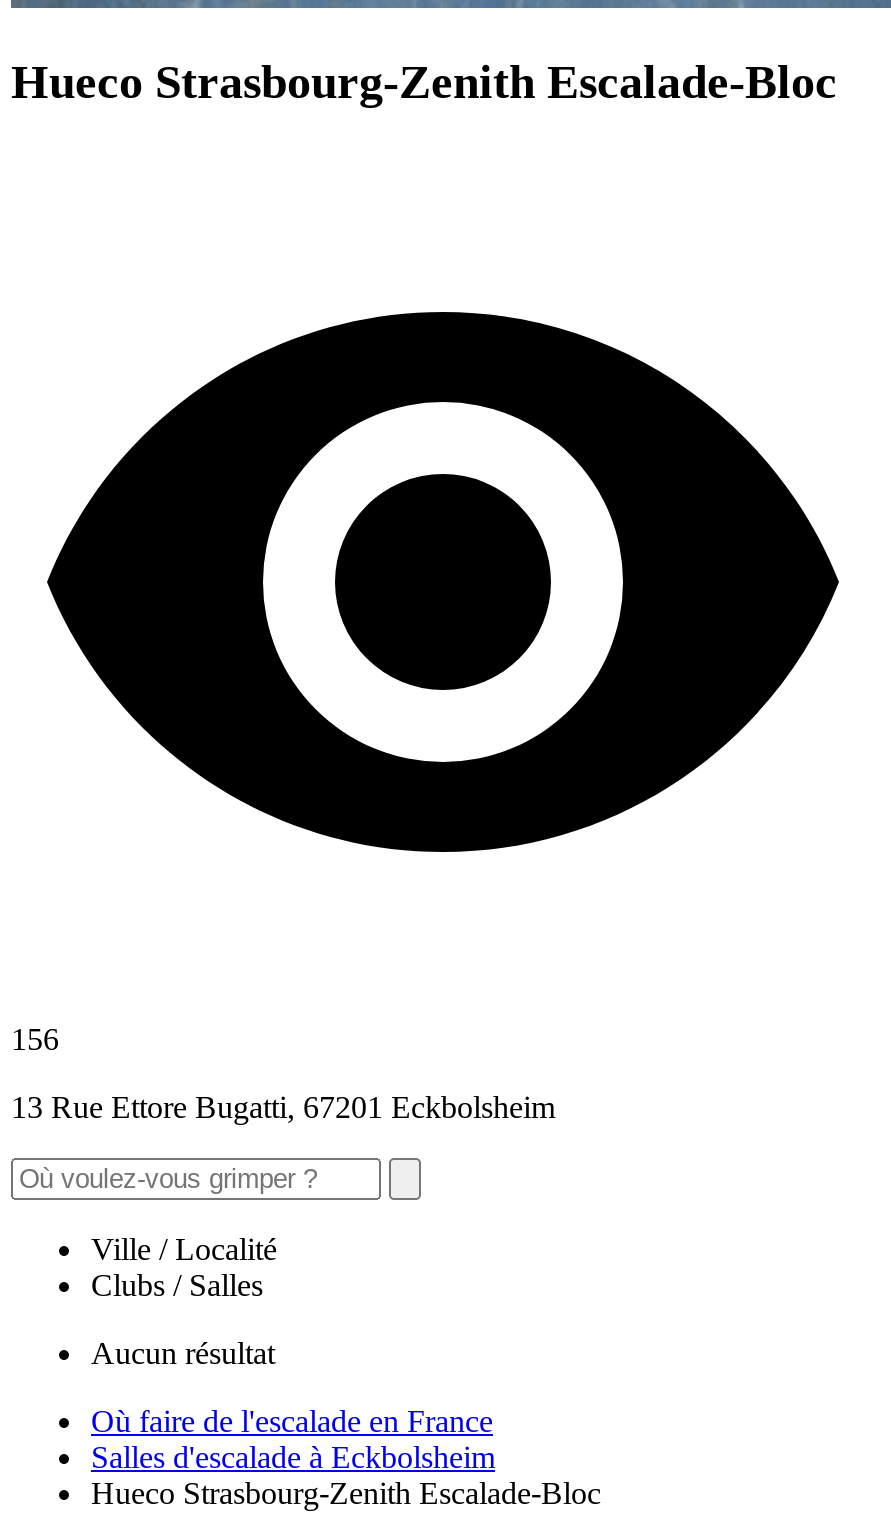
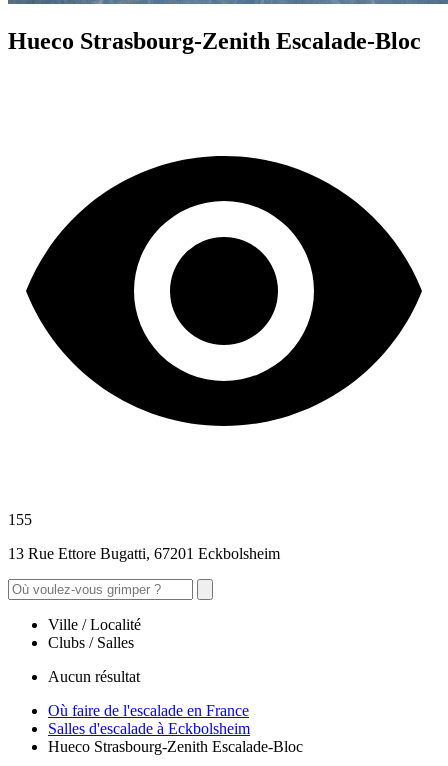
- 156
+ 155
